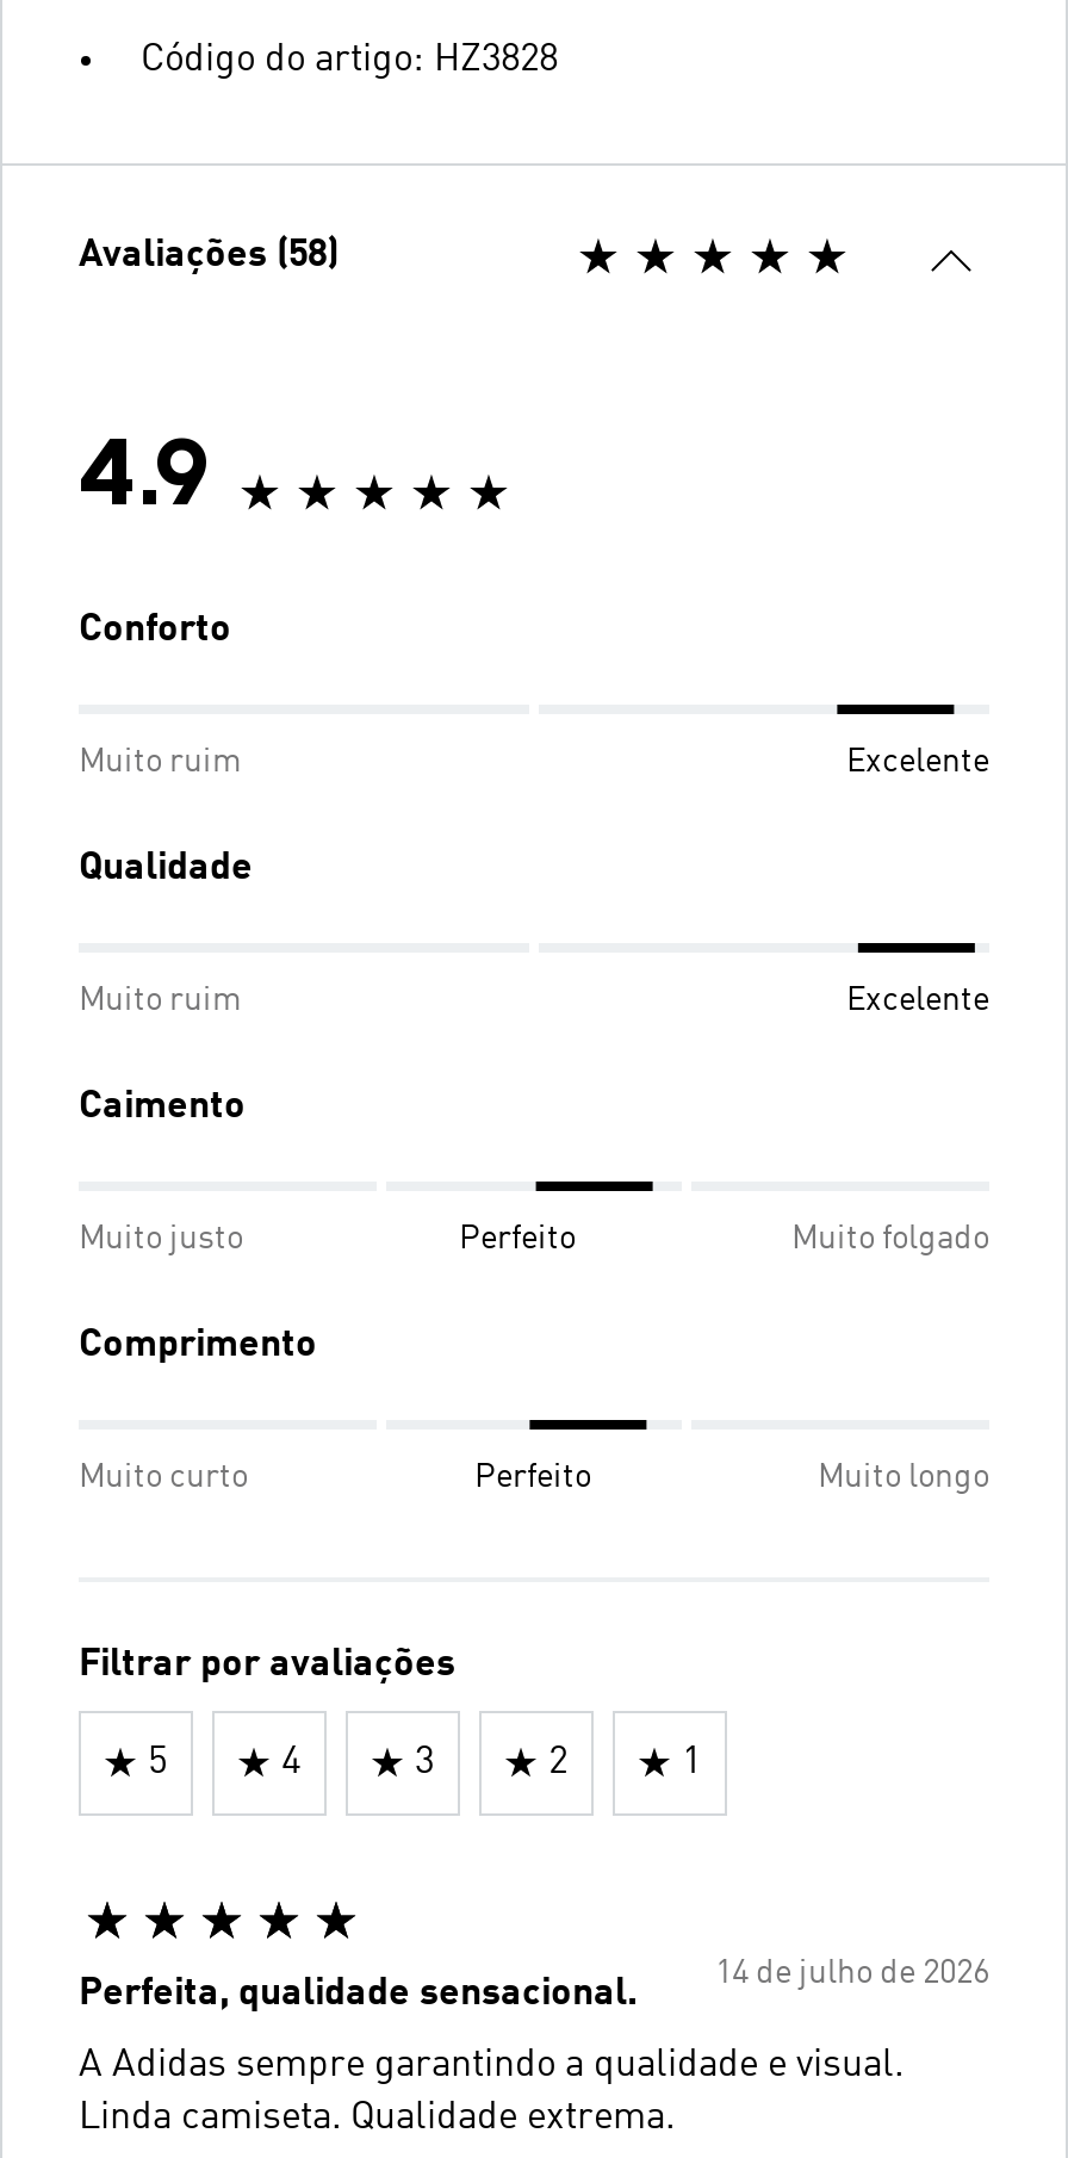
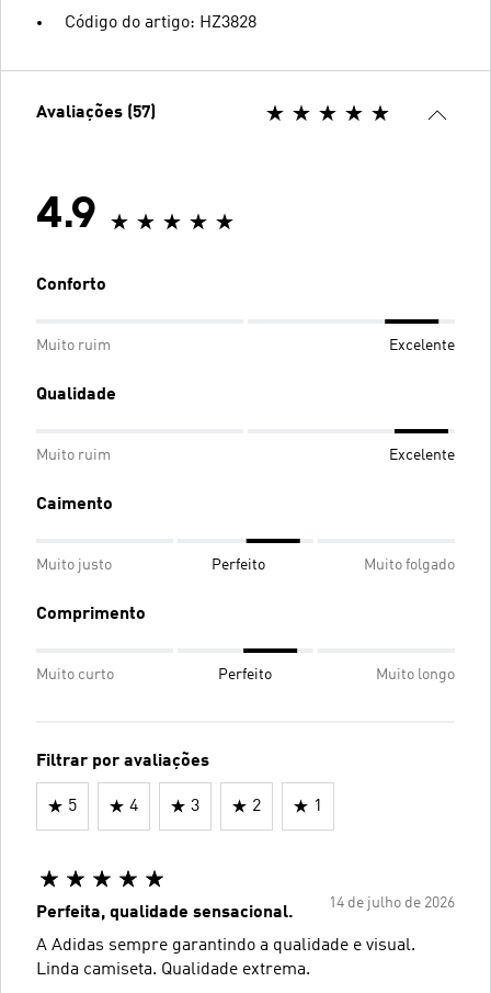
- Avaliações (58)
+ Avaliações (57)
